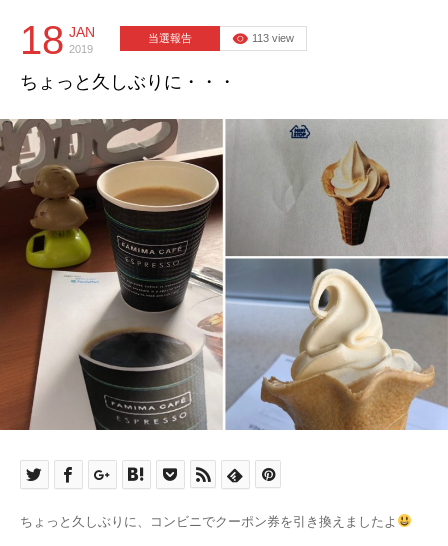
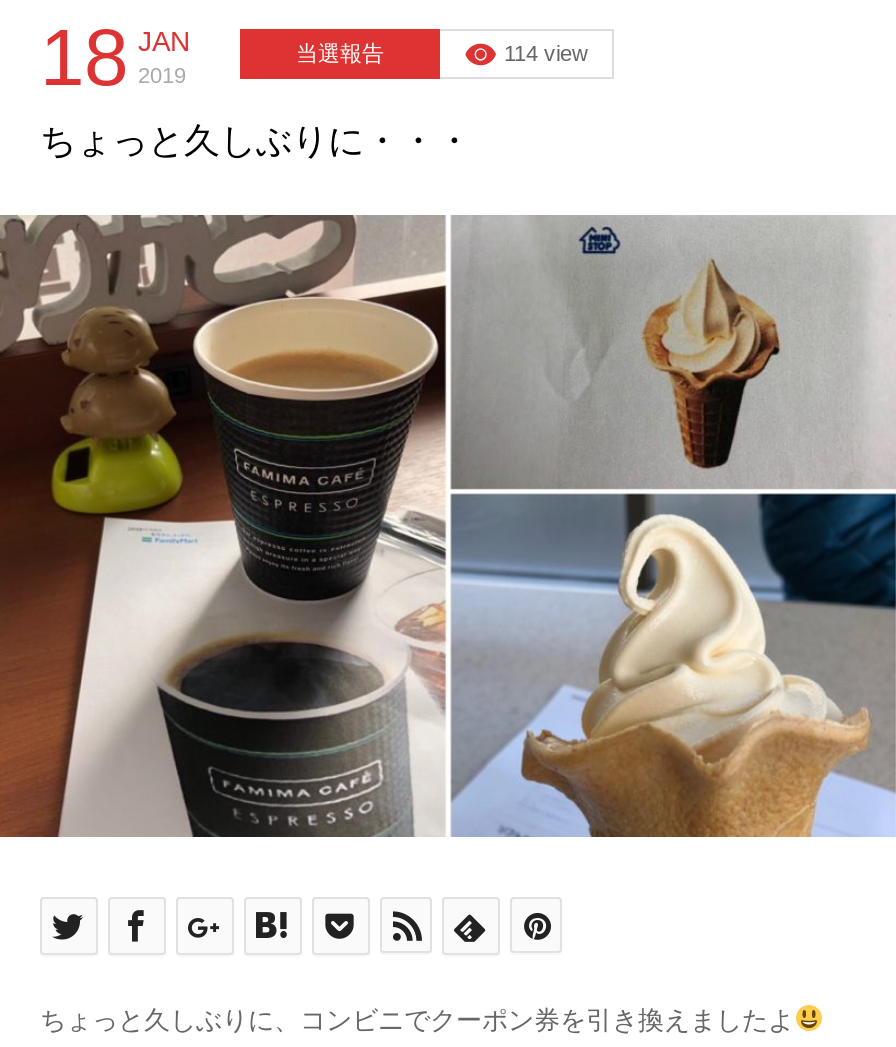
- 113 view
+ 114 view
